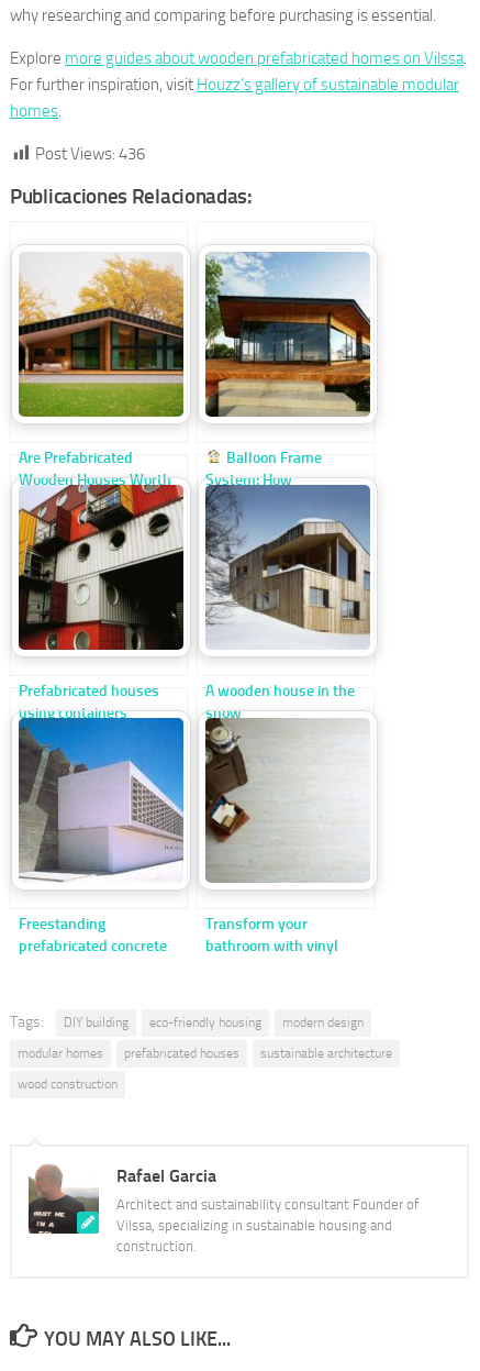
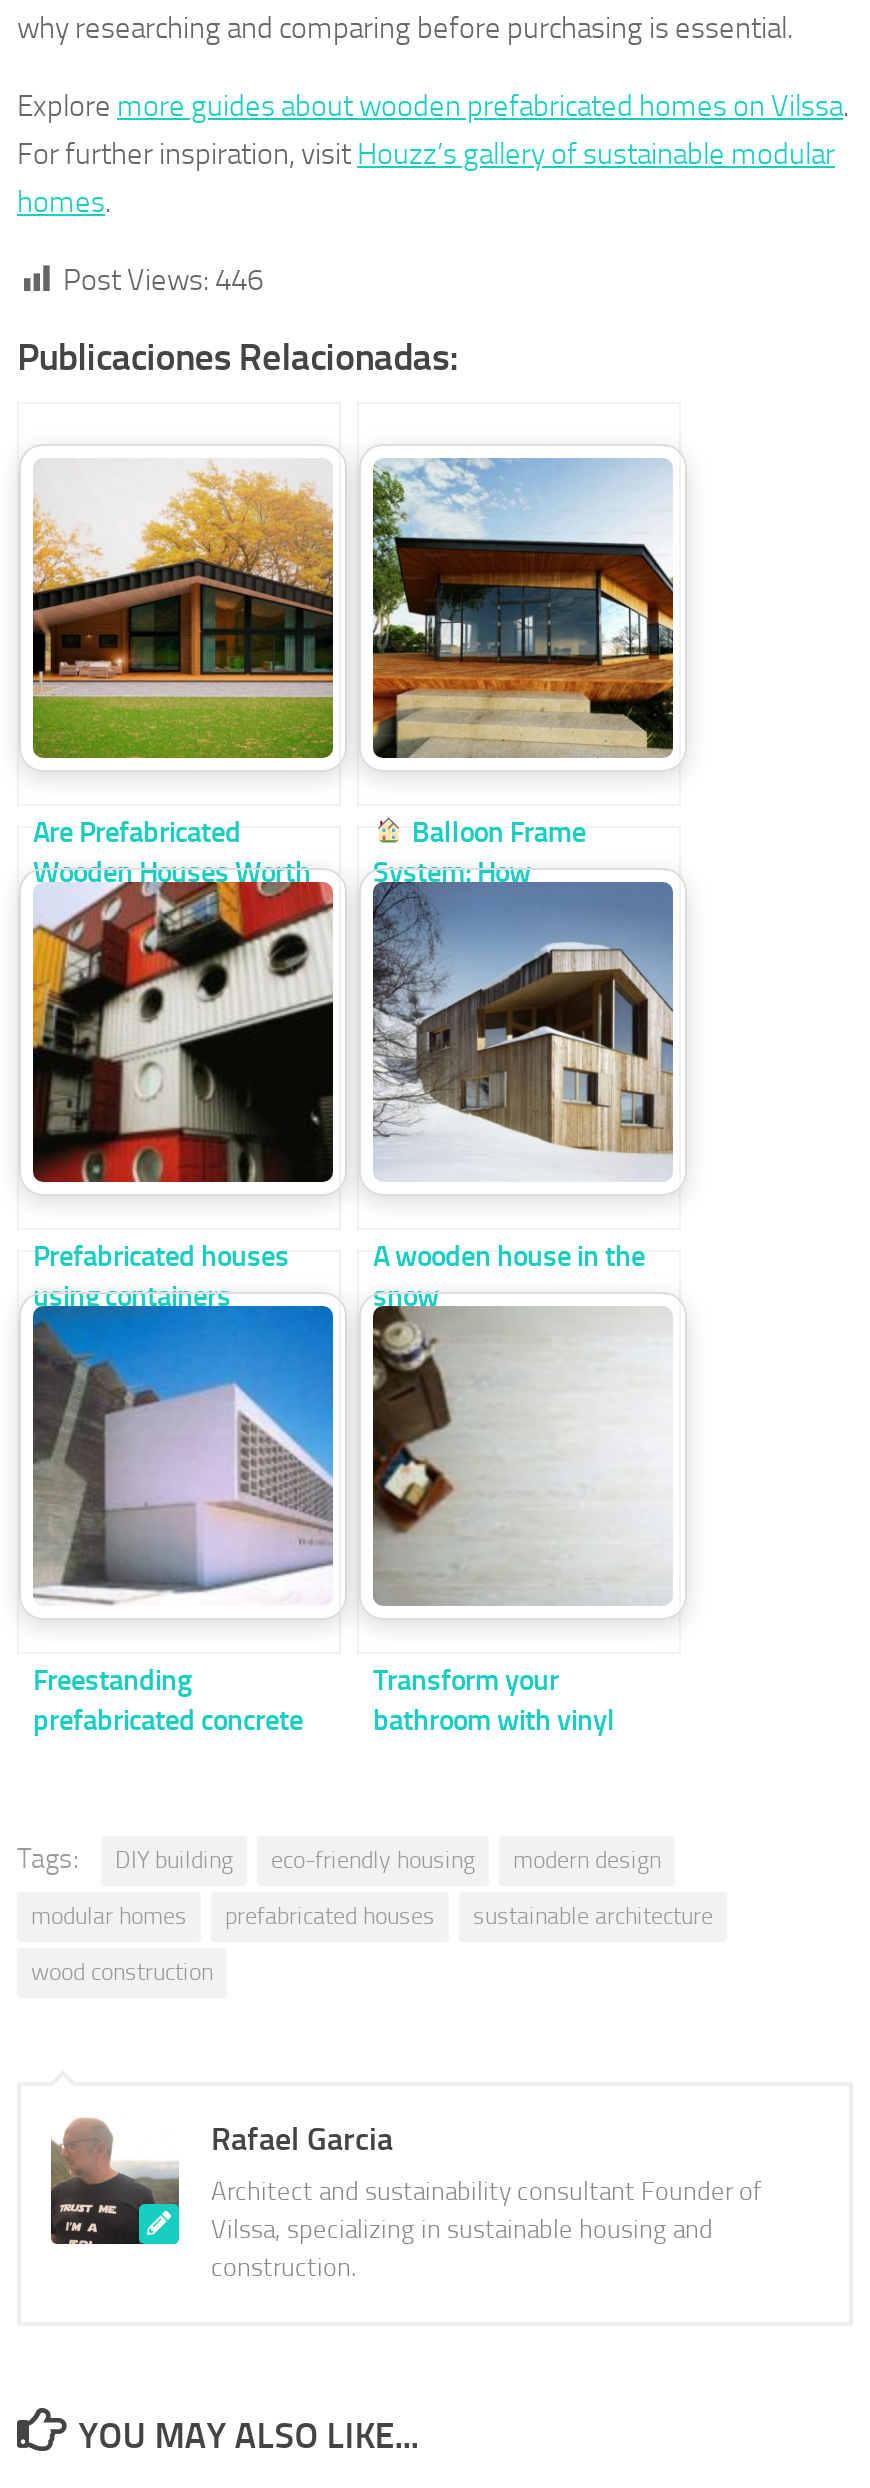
- Post Views: 436
+ Post Views: 446
